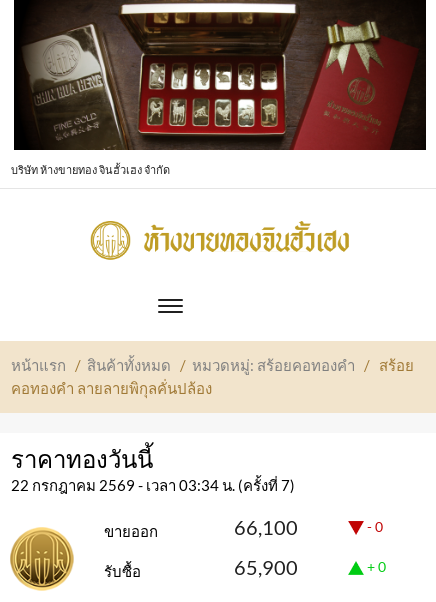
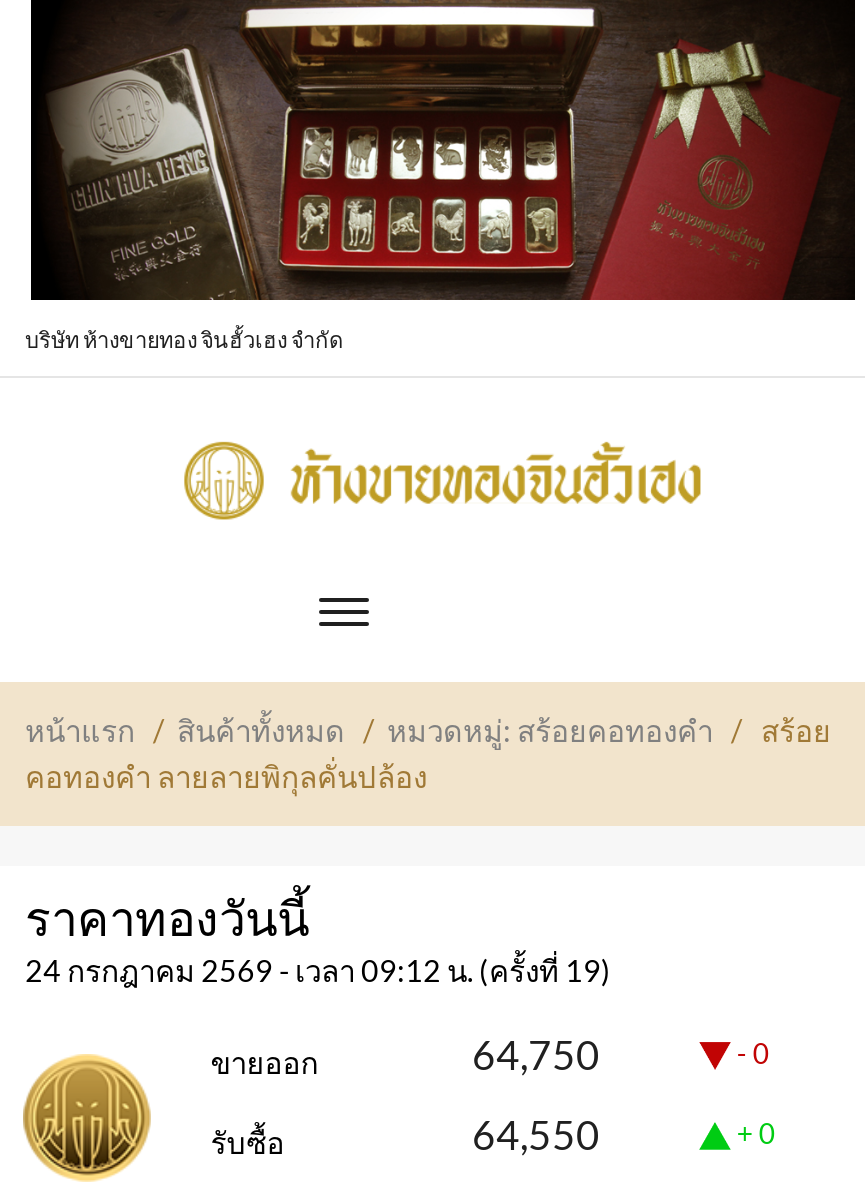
- 22 กรกฎาคม 2569 - เวลา 03:34 น. (ครั้งที่ 7)
+ 24 กรกฎาคม 2569 - เวลา 09:12 น. (ครั้งที่ 19)

- 66,100
+ 64,750

- 65,900
+ 64,550
